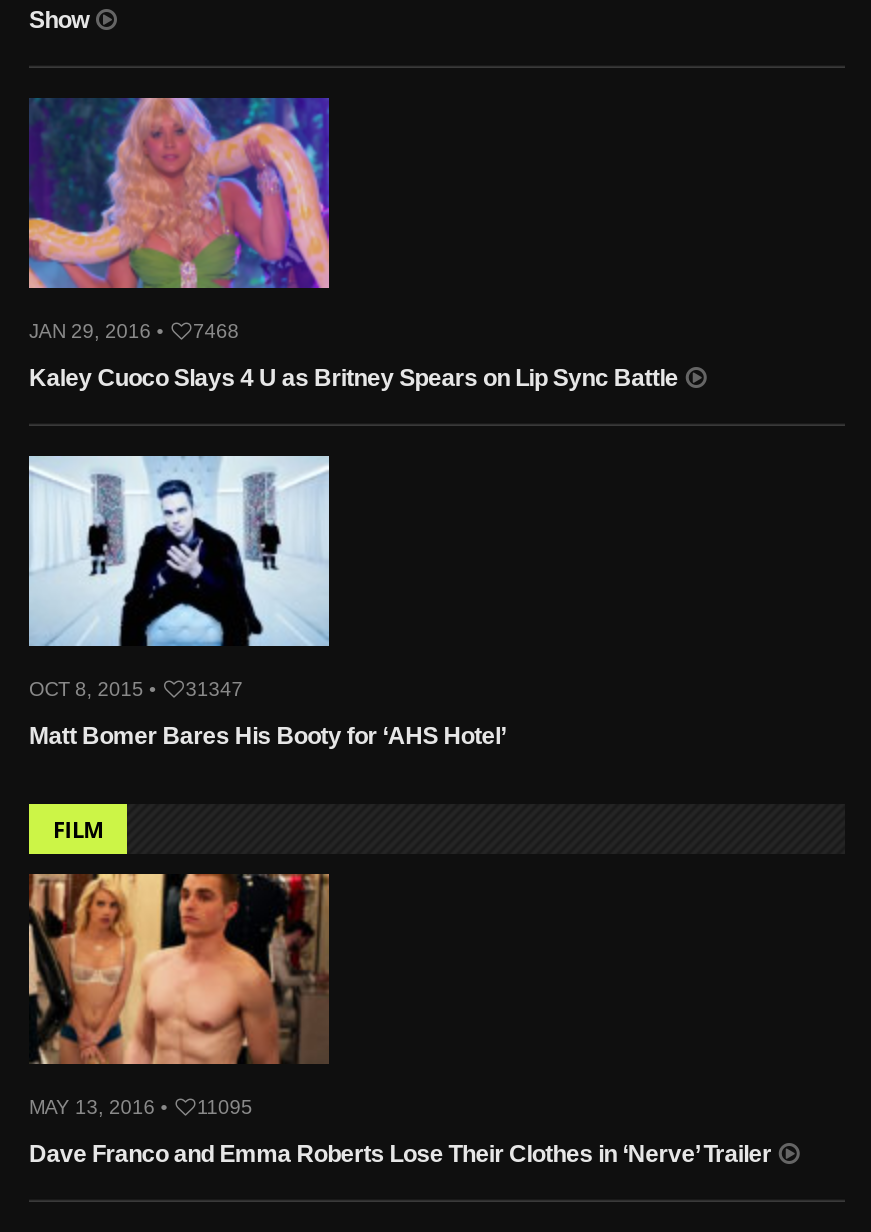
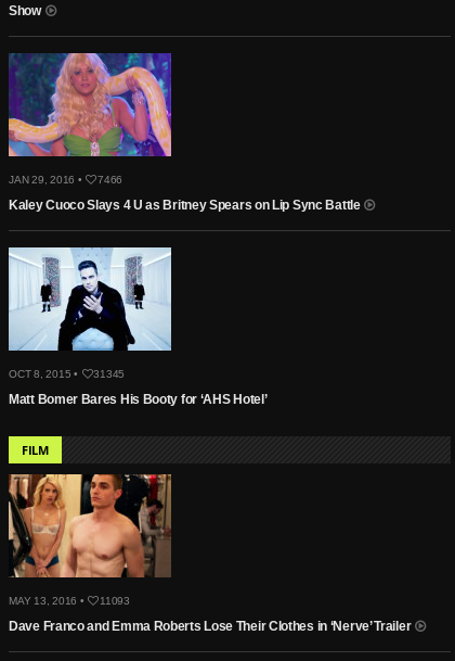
- JAN 29, 2016 • 7468
+ JAN 29, 2016 • 7466

- OCT 8, 2015 • 31347
+ OCT 8, 2015 • 31345

- MAY 13, 2016 • 11095
+ MAY 13, 2016 • 11093
